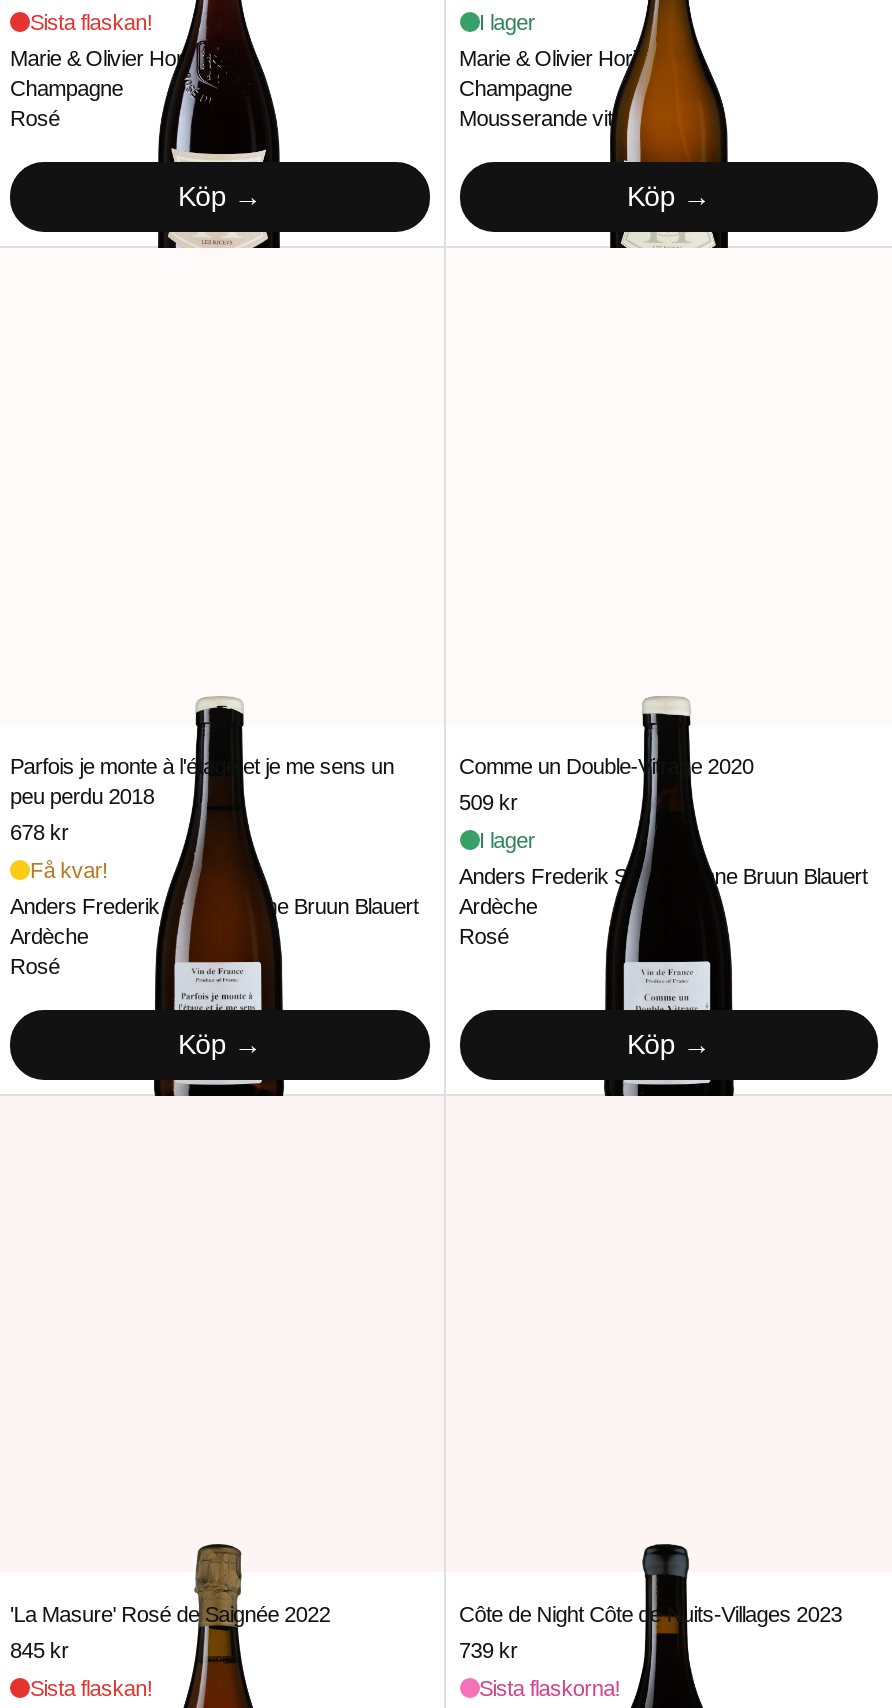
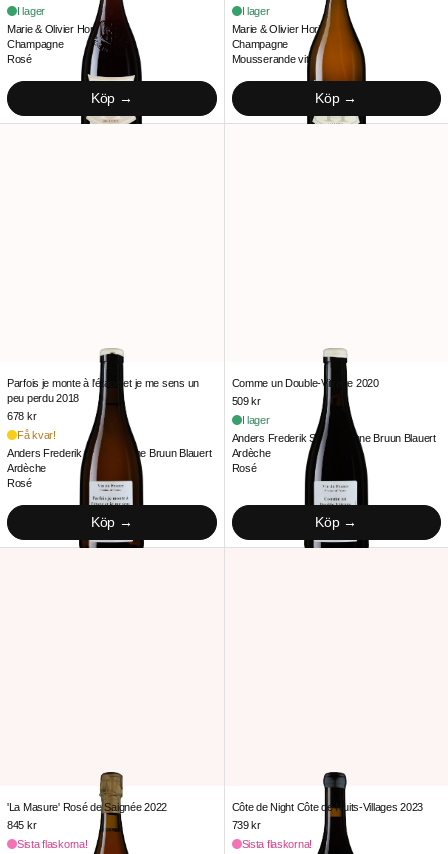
- Sista flaskan!
+ I lager

- Sista flaskan!
+ Sista flaskorna!
